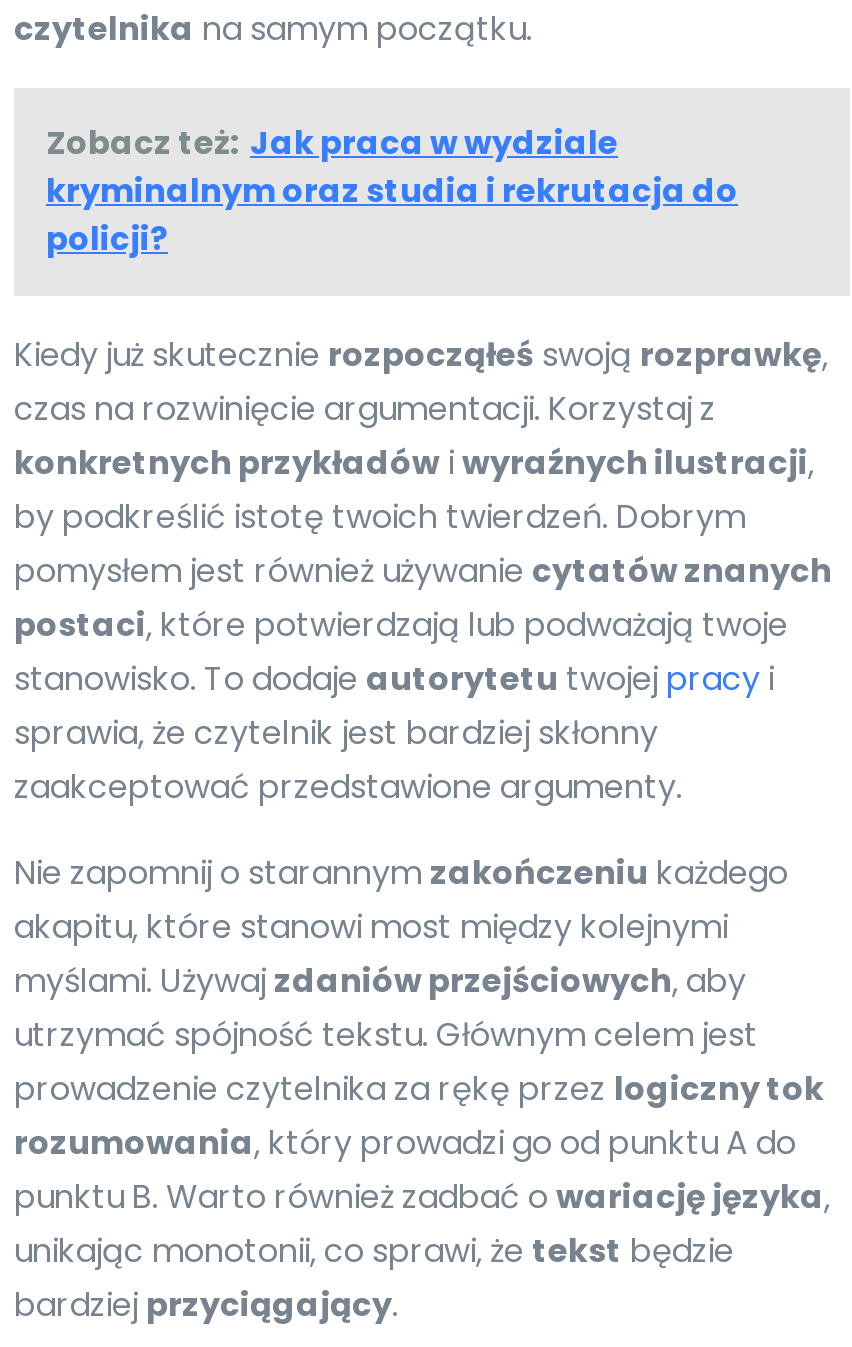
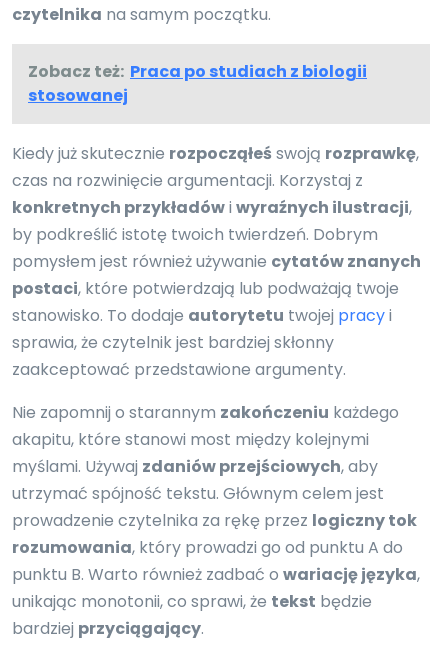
- Zobacz też: Jak praca w wydziale
- kryminalnym oraz studia i rekrutacja do
- policji?
+ Zobacz też: Praca po studiach z biologii
+ stosowanej
